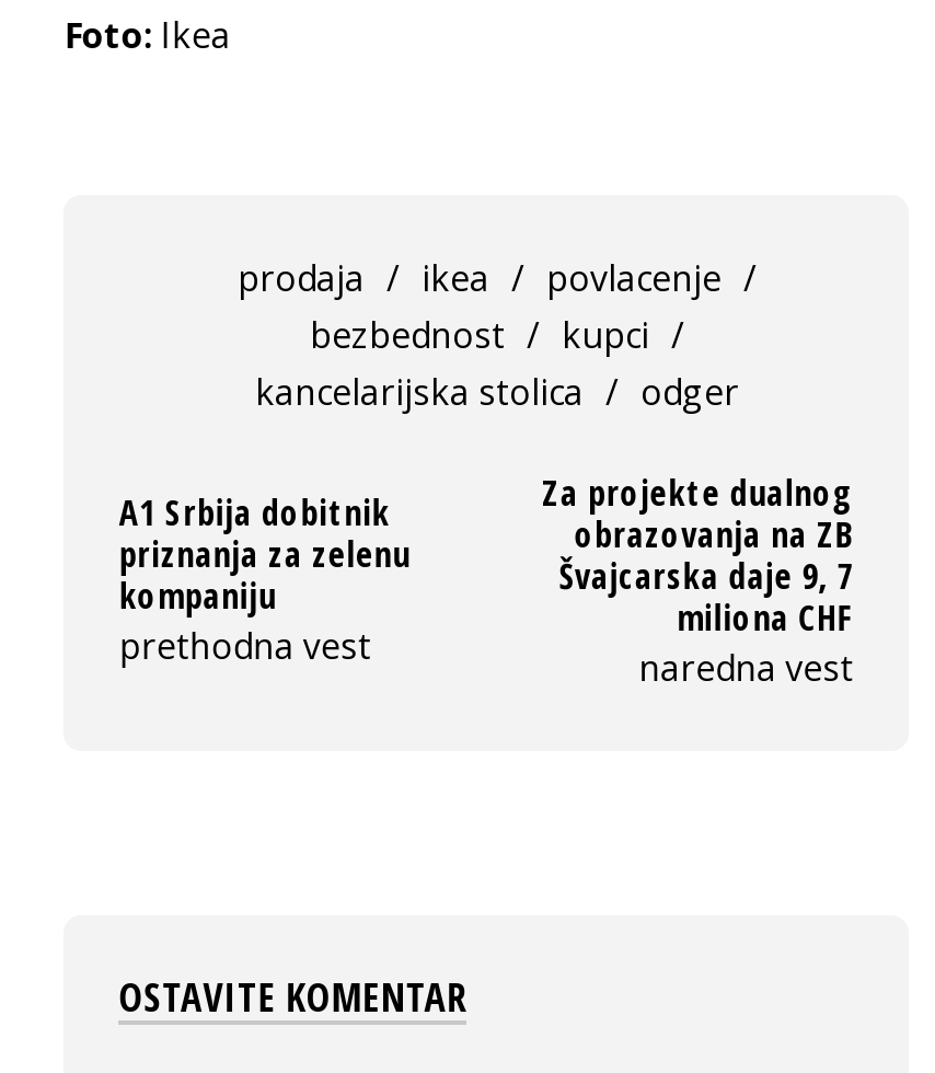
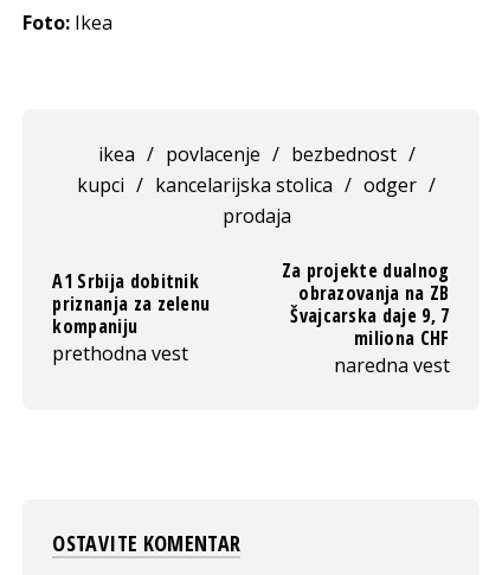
- prodaja / ikea / povlacenje /
- bezbednost / kupci /
- kancelarijska stolica / odger
+ ikea / povlacenje / bezbednost /
+ kupci / kancelarijska stolica / odger /
+ prodaja
